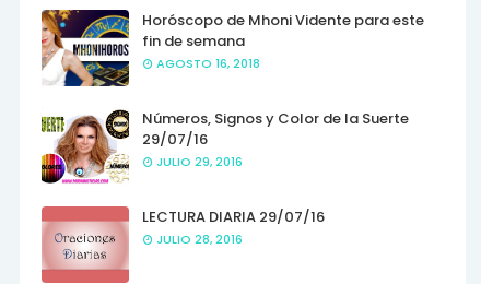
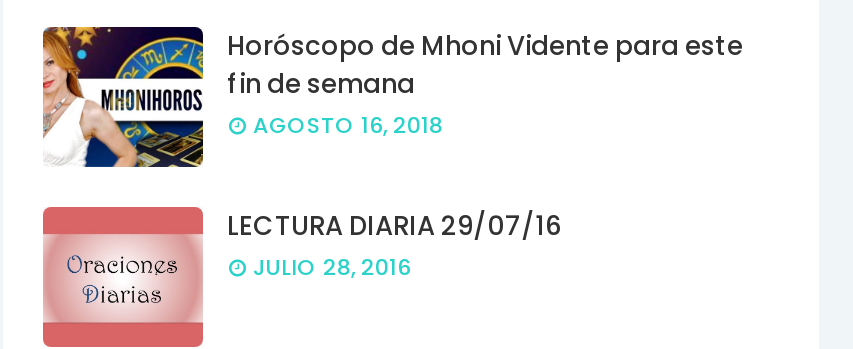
- [image]
- Números, Signos y Color de la Suerte
- 29/07/16
- JULIO 29, 2016
